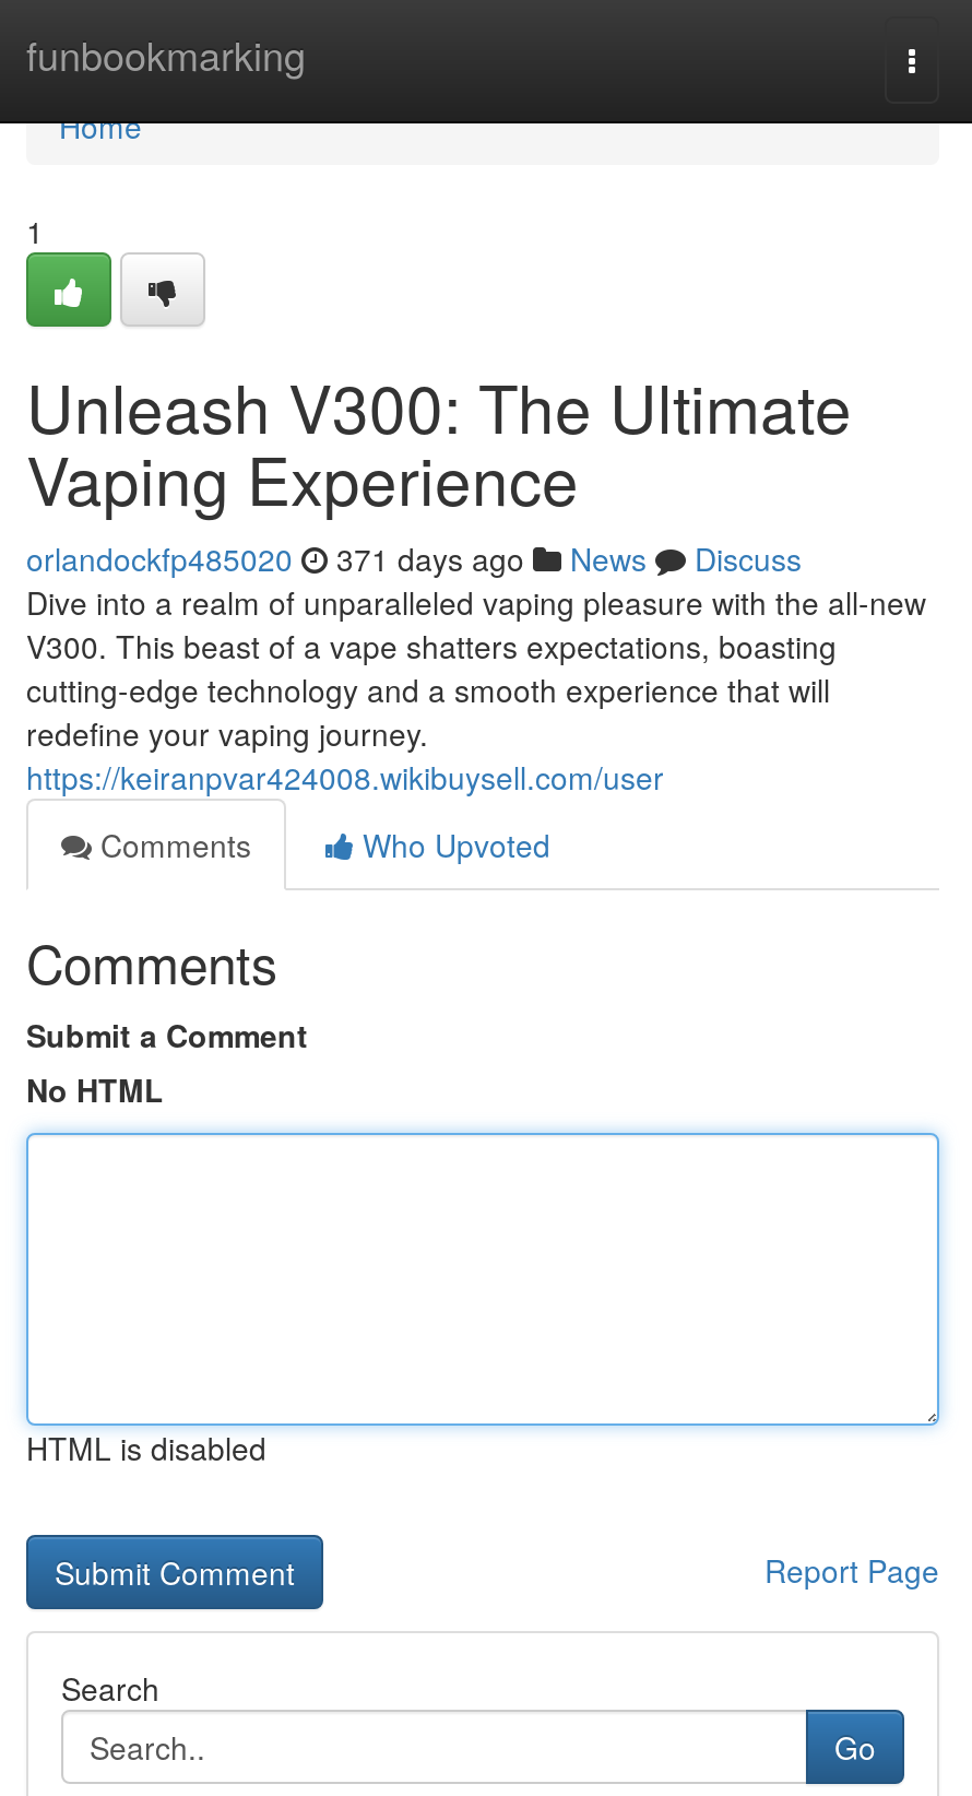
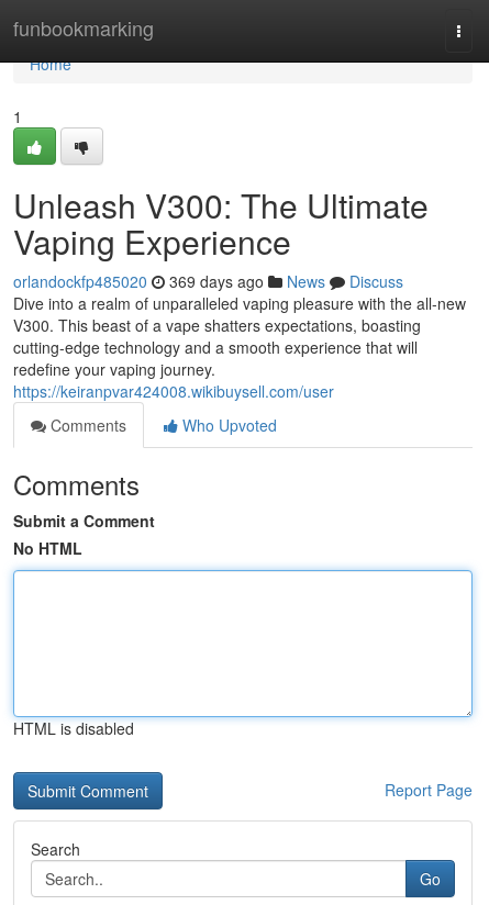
- orlandockfp485020 371 days ago News Discuss
+ orlandockfp485020 369 days ago News Discuss
